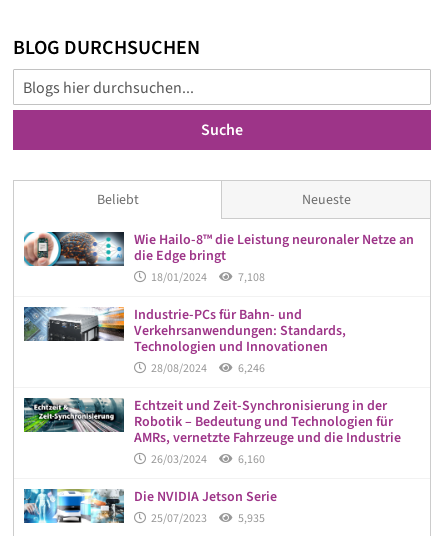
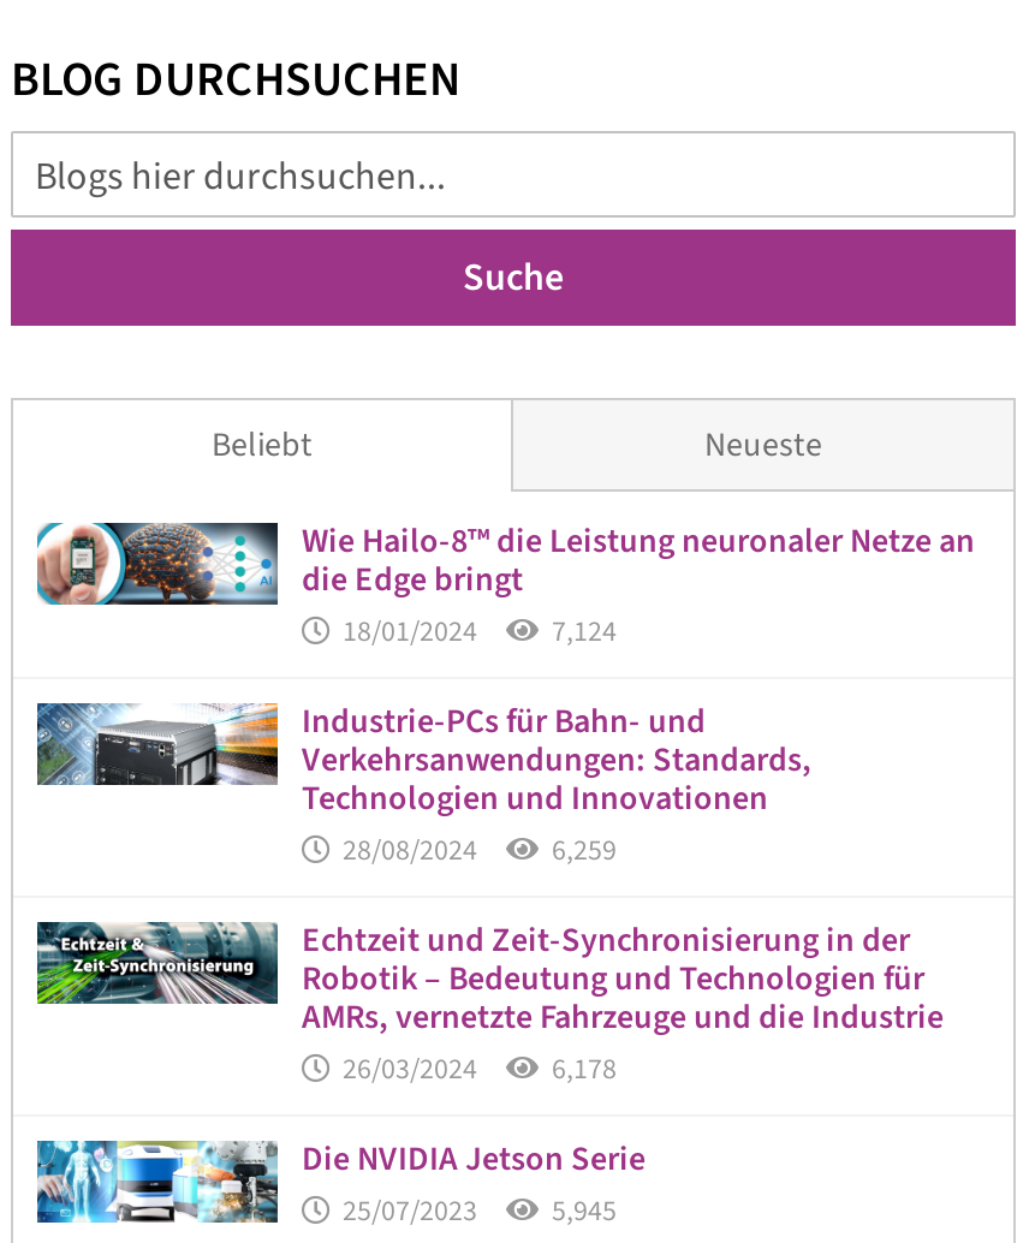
- 18/01/2024 7,108
+ 18/01/2024 7,124

- 28/08/2024 6,246
+ 28/08/2024 6,259

- 26/03/2024 6,160
+ 26/03/2024 6,178

- 25/07/2023 5,935
+ 25/07/2023 5,945
